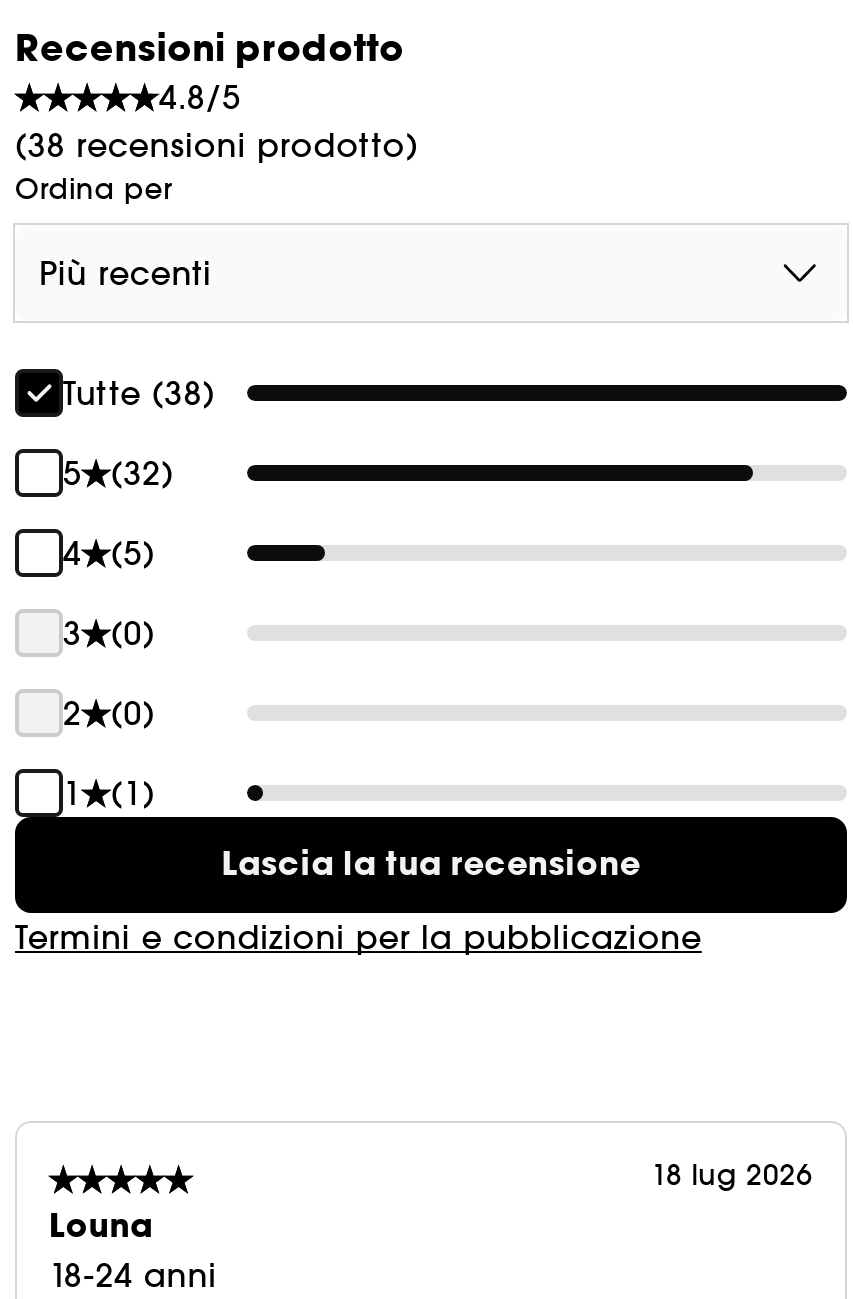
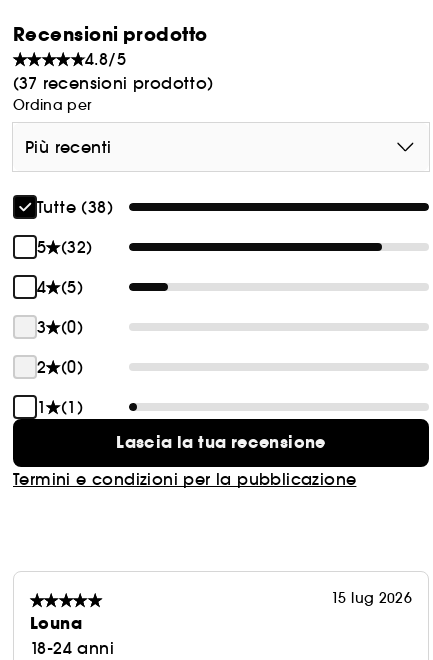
- (38 recensioni prodotto)
+ (37 recensioni prodotto)

- 18 lug 2026
+ 15 lug 2026
